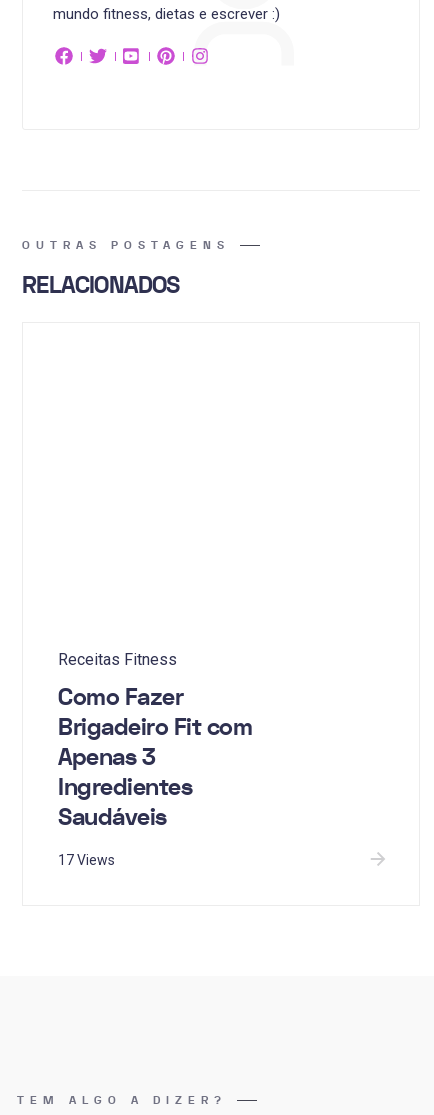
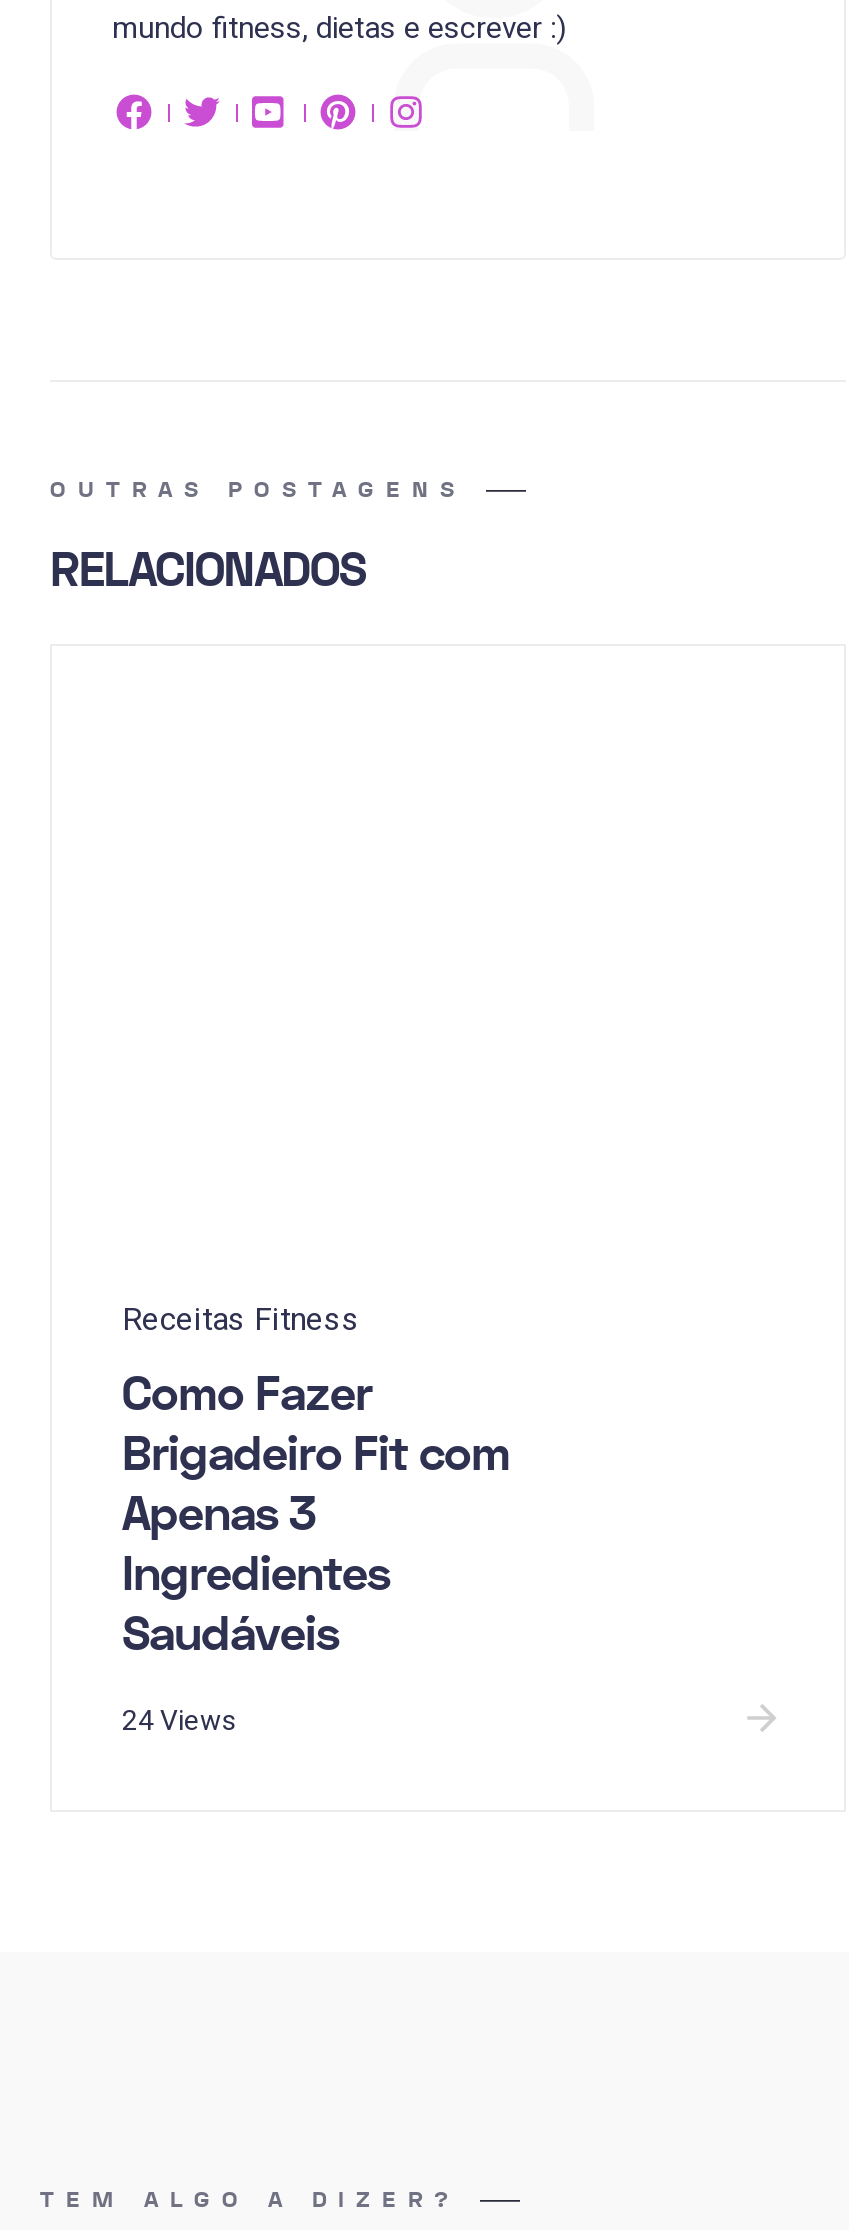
- 17 Views
+ 24 Views
